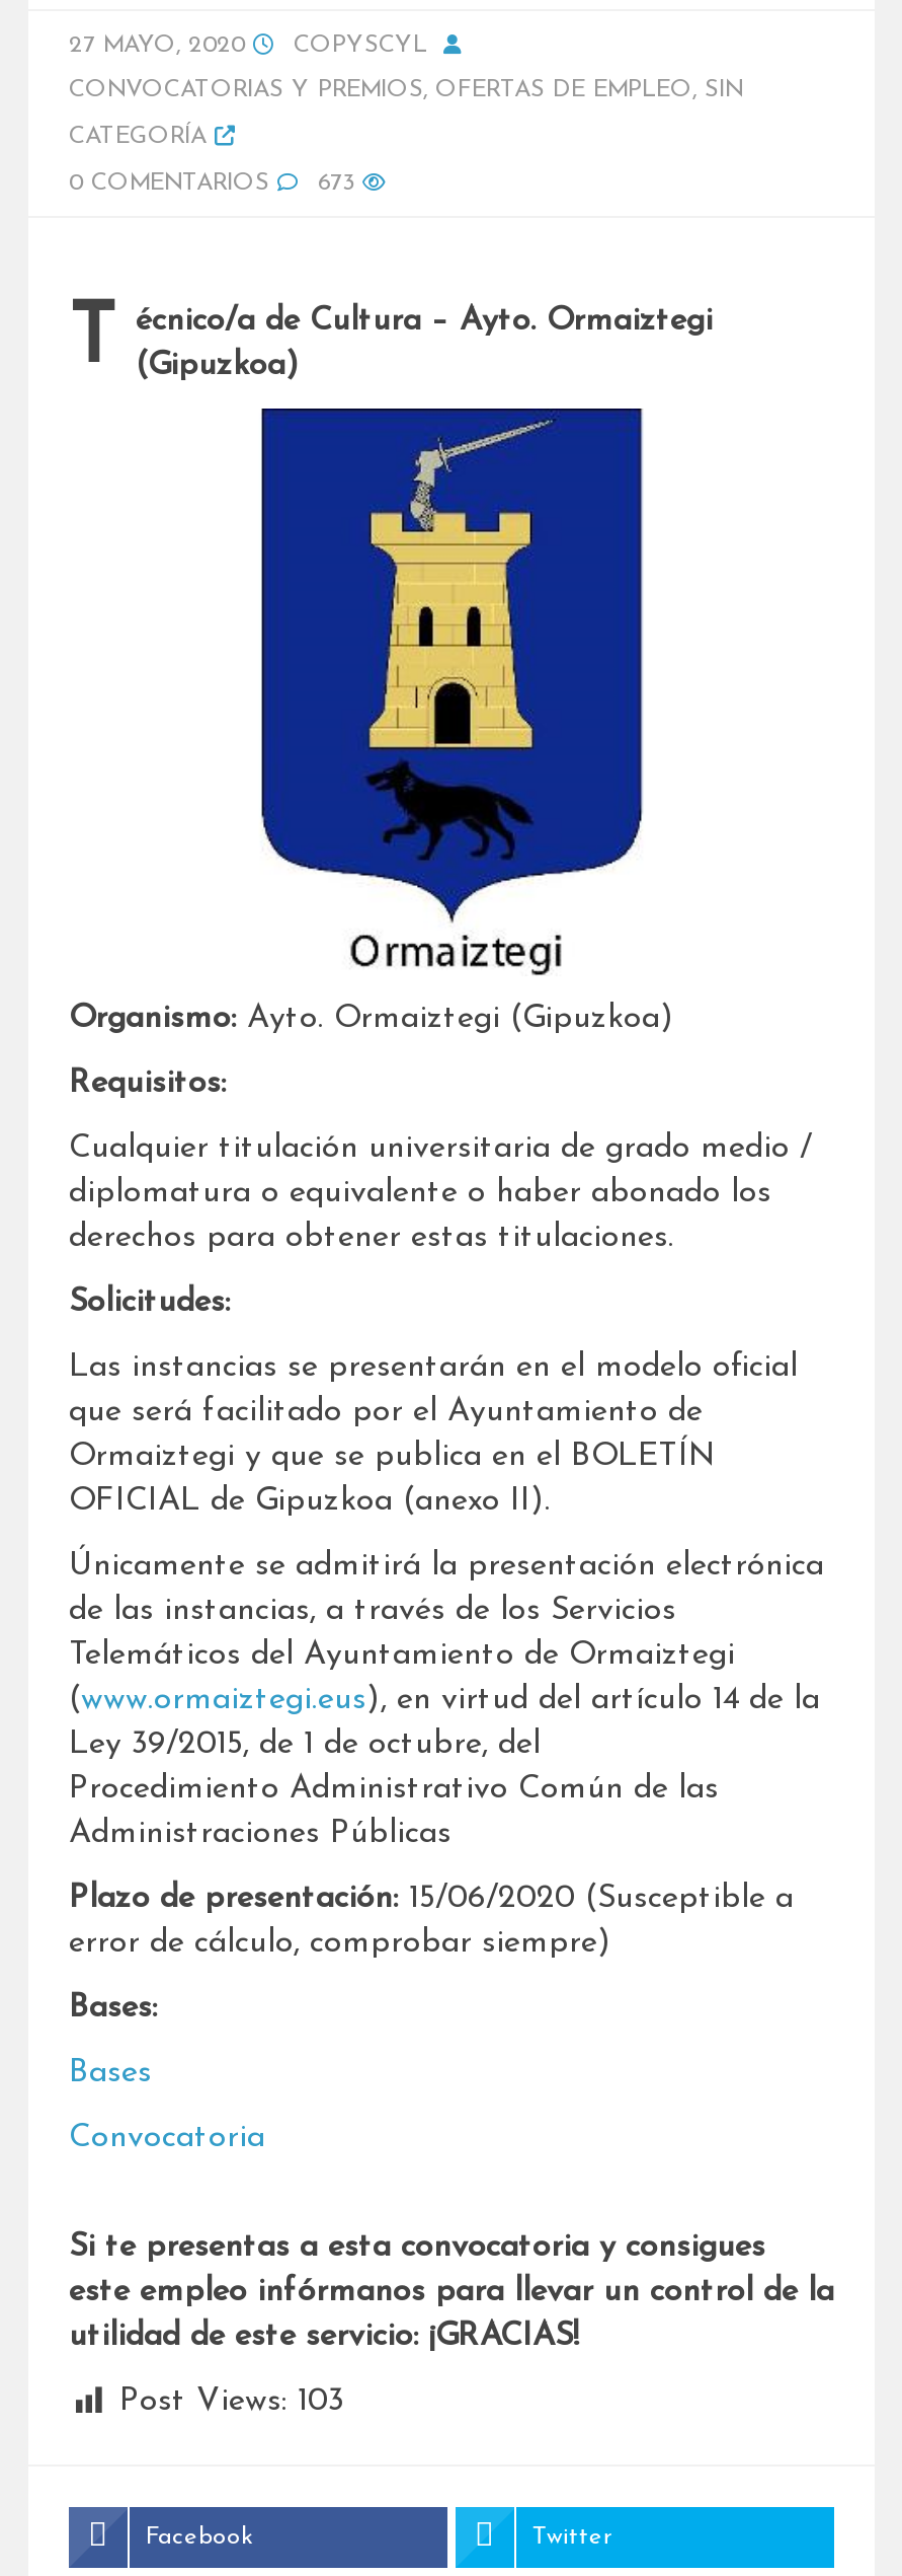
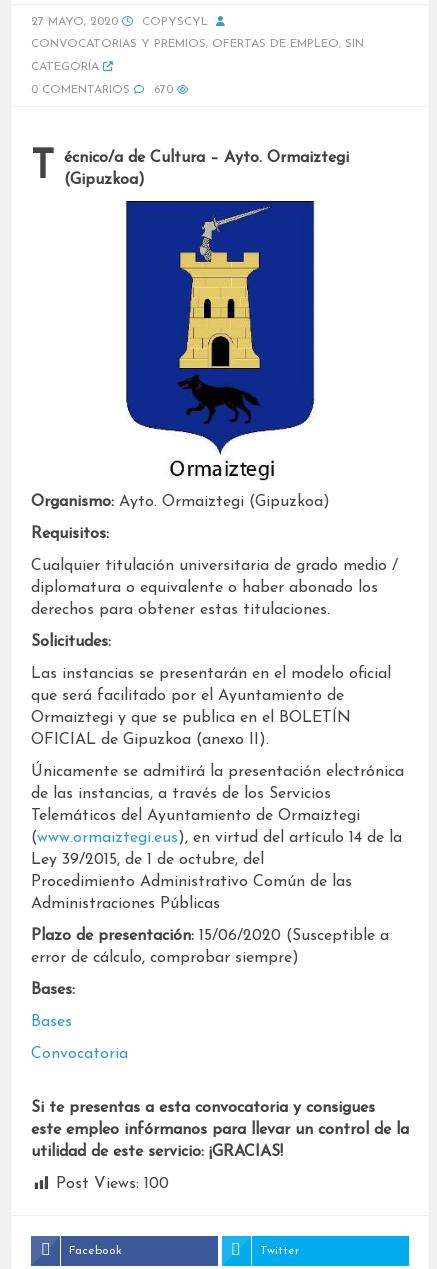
- 673
+ 670

- Post Views: 103
+ Post Views: 100
